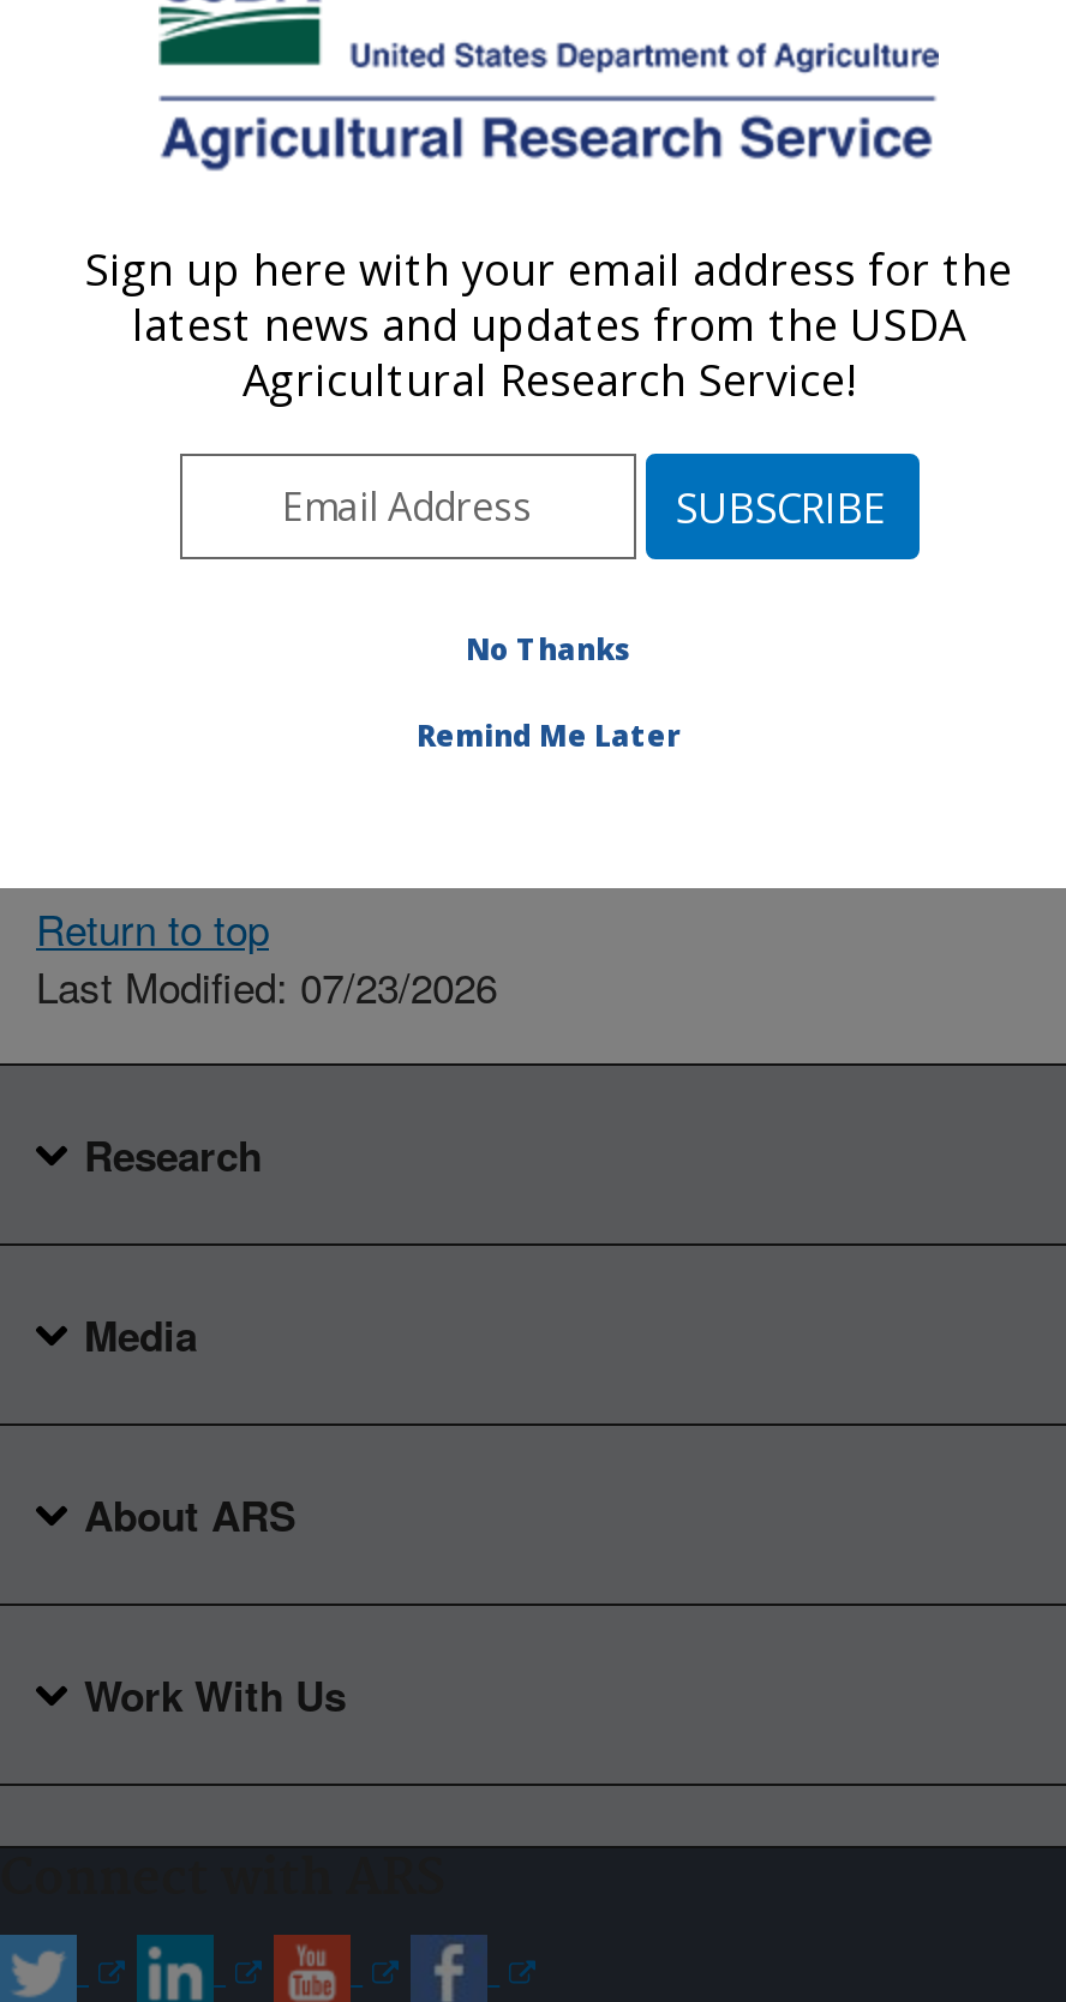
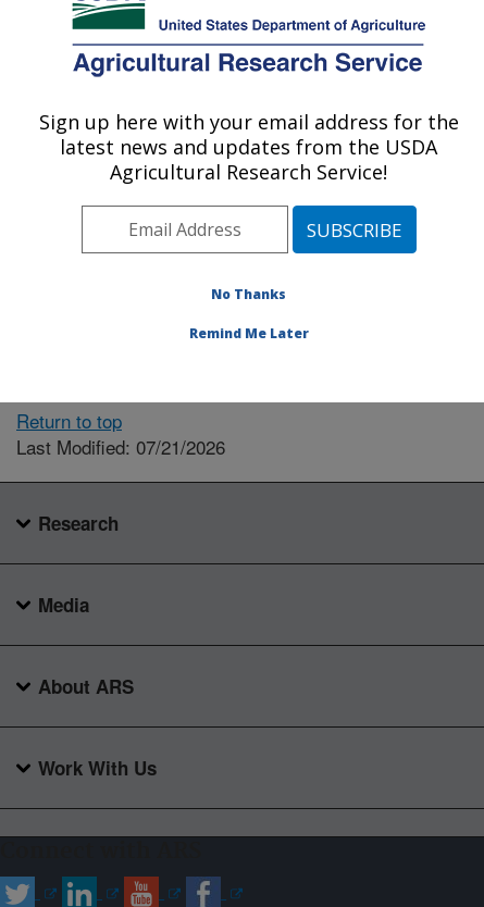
- Last Modified: 07/23/2026
+ Last Modified: 07/21/2026
